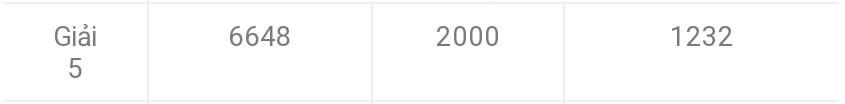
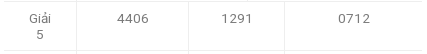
- 6648
+ 4406

- 2000
+ 1291

- 1232
+ 0712
